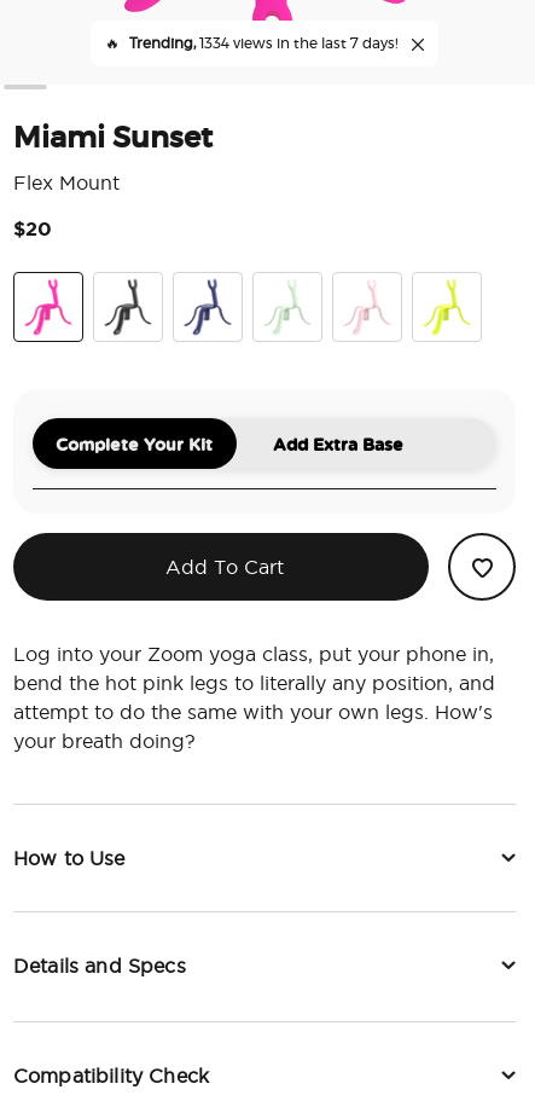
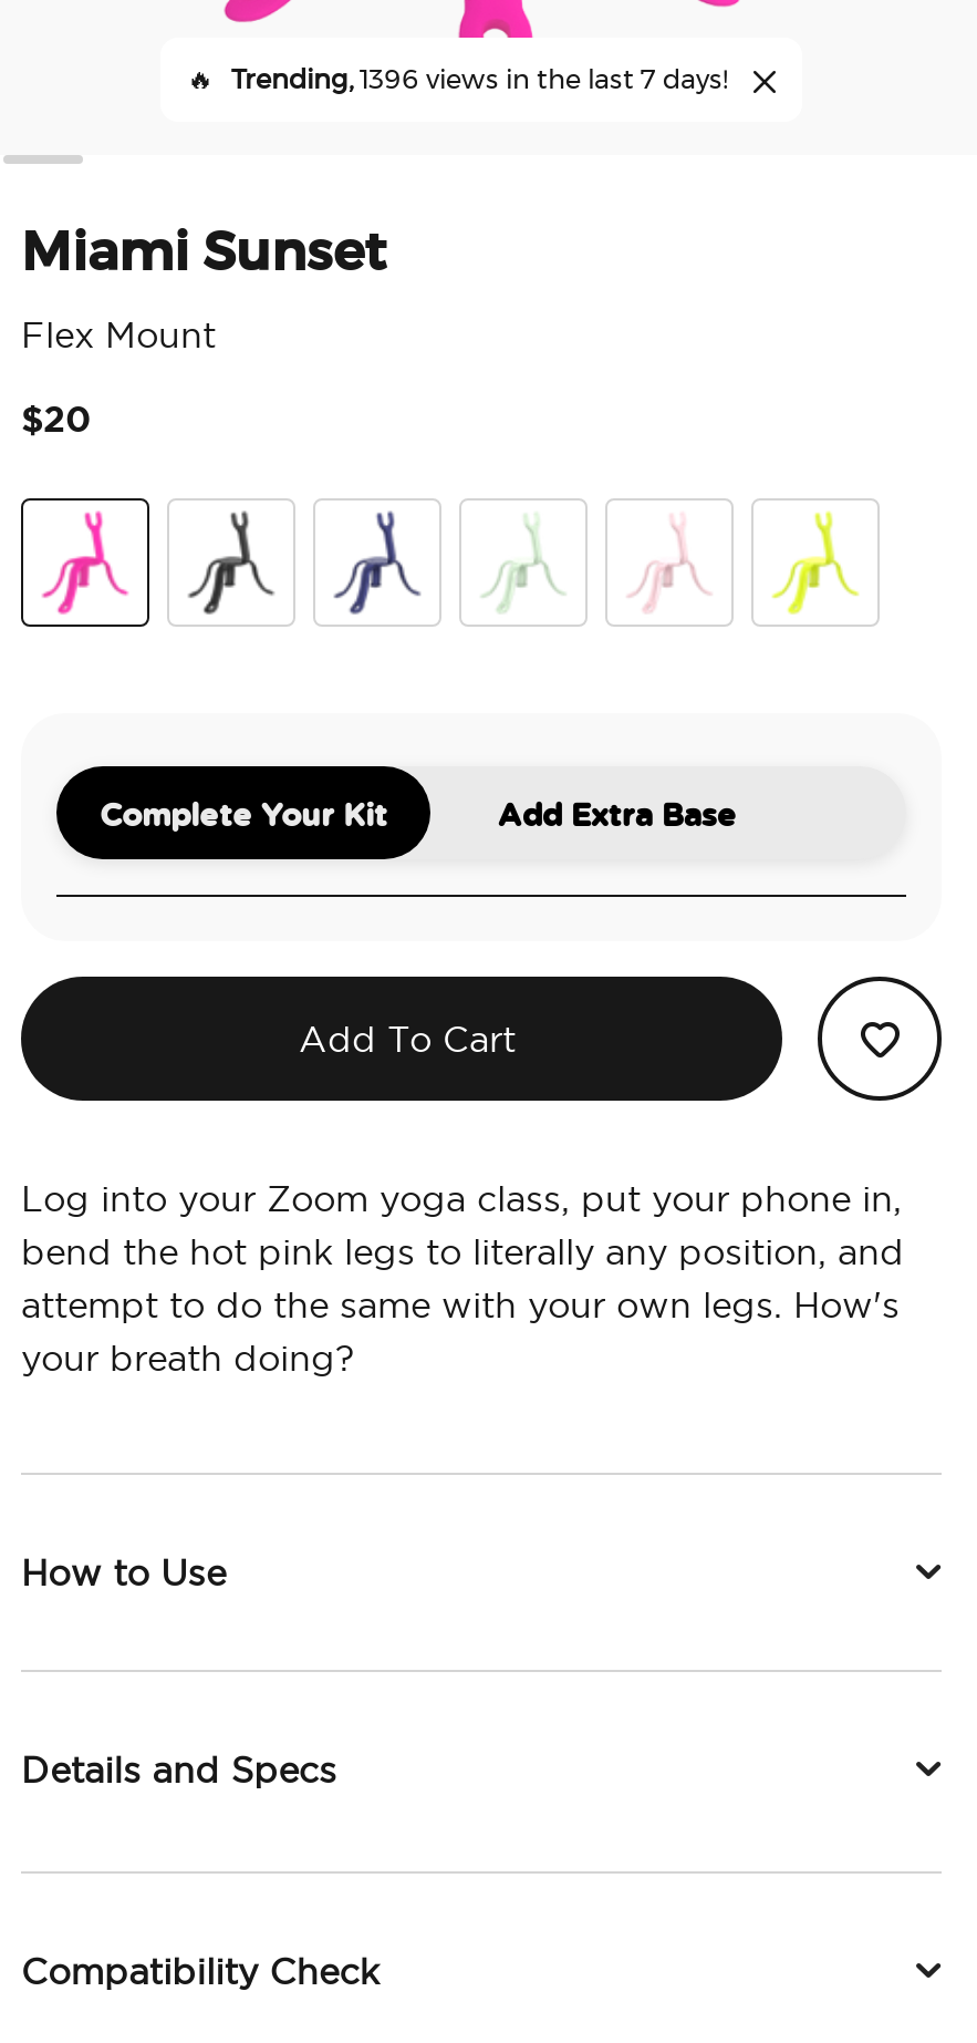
- Trending, 1334 views in the last 7 days!
+ Trending, 1396 views in the last 7 days!
